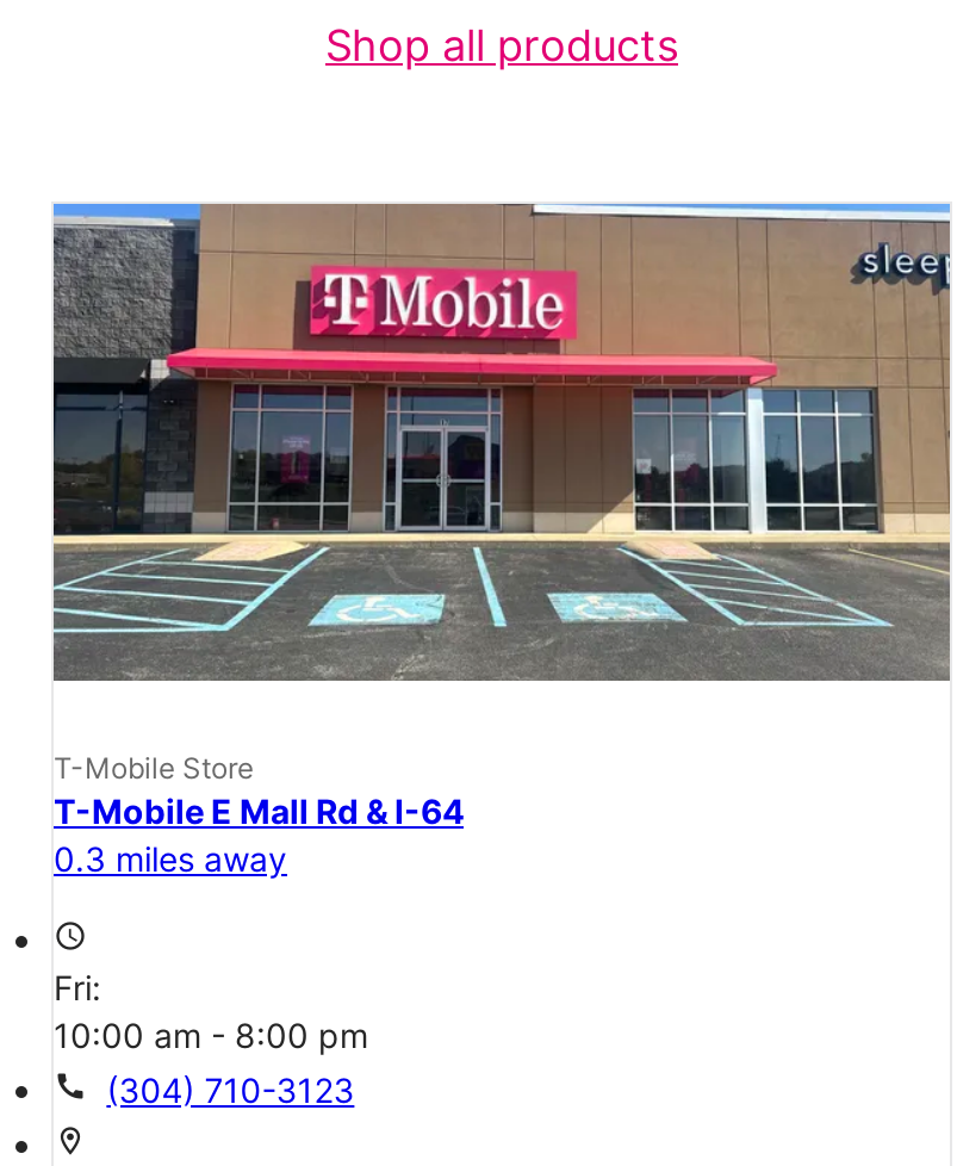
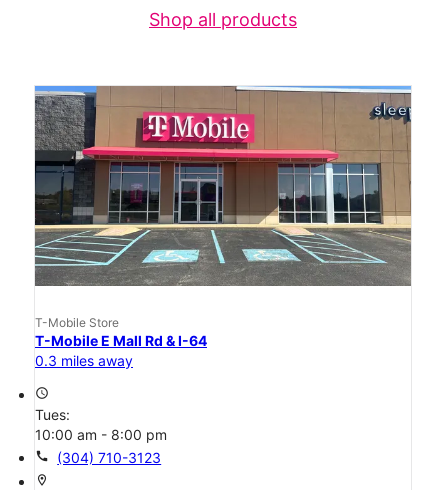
- Fri:
+ Tues:
